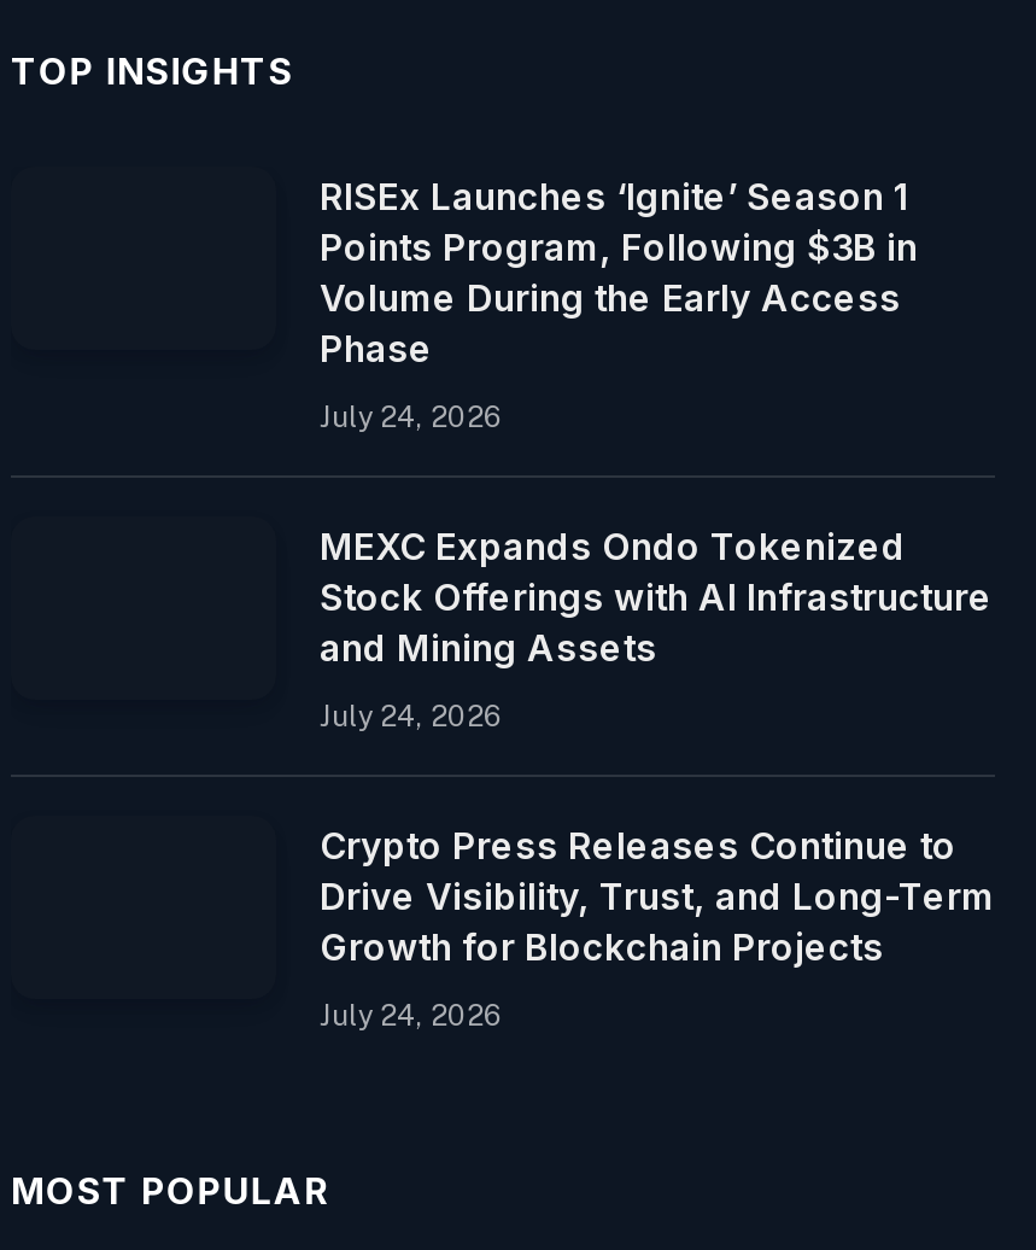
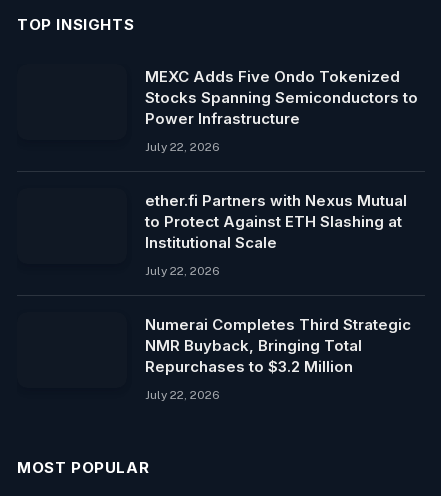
- RISEx Launches ‘Ignite’ Season 1
- Points Program, Following $3B in
- Volume During the Early Access
- Phase
+ MEXC Adds Five Ondo Tokenized
+ Stocks Spanning Semiconductors to
+ Power Infrastructure

- July 24, 2026
+ July 22, 2026

- MEXC Expands Ondo Tokenized
- Stock Offerings with AI Infrastructure
- and Mining Assets
+ ether.fi Partners with Nexus Mutual
+ to Protect Against ETH Slashing at
+ Institutional Scale

- July 24, 2026
+ July 22, 2026

- Crypto Press Releases Continue to
- Drive Visibility, Trust, and Long-Term
- Growth for Blockchain Projects
+ Numerai Completes Third Strategic
+ NMR Buyback, Bringing Total
+ Repurchases to $3.2 Million

- July 24, 2026
+ July 22, 2026
